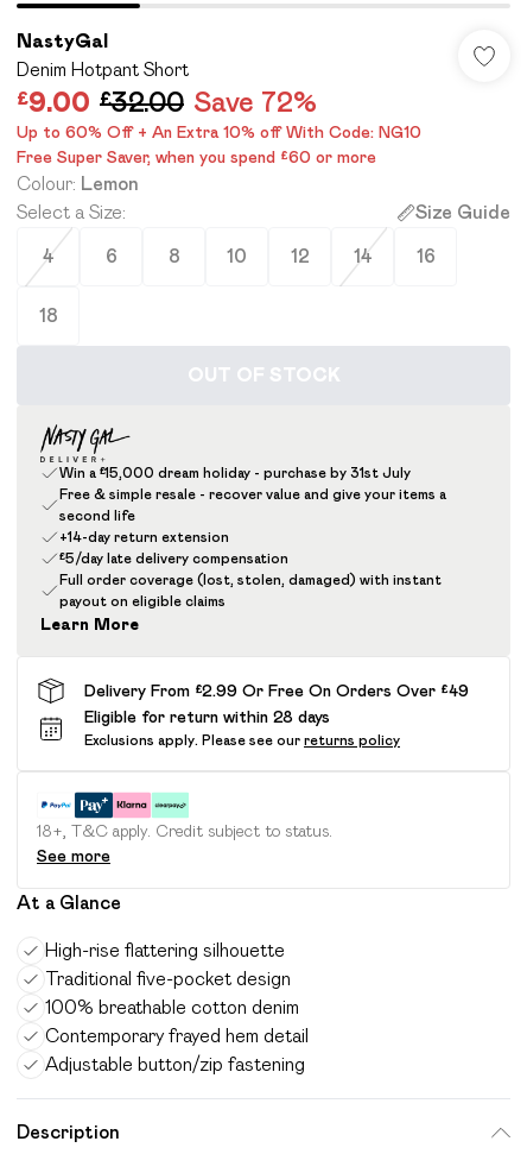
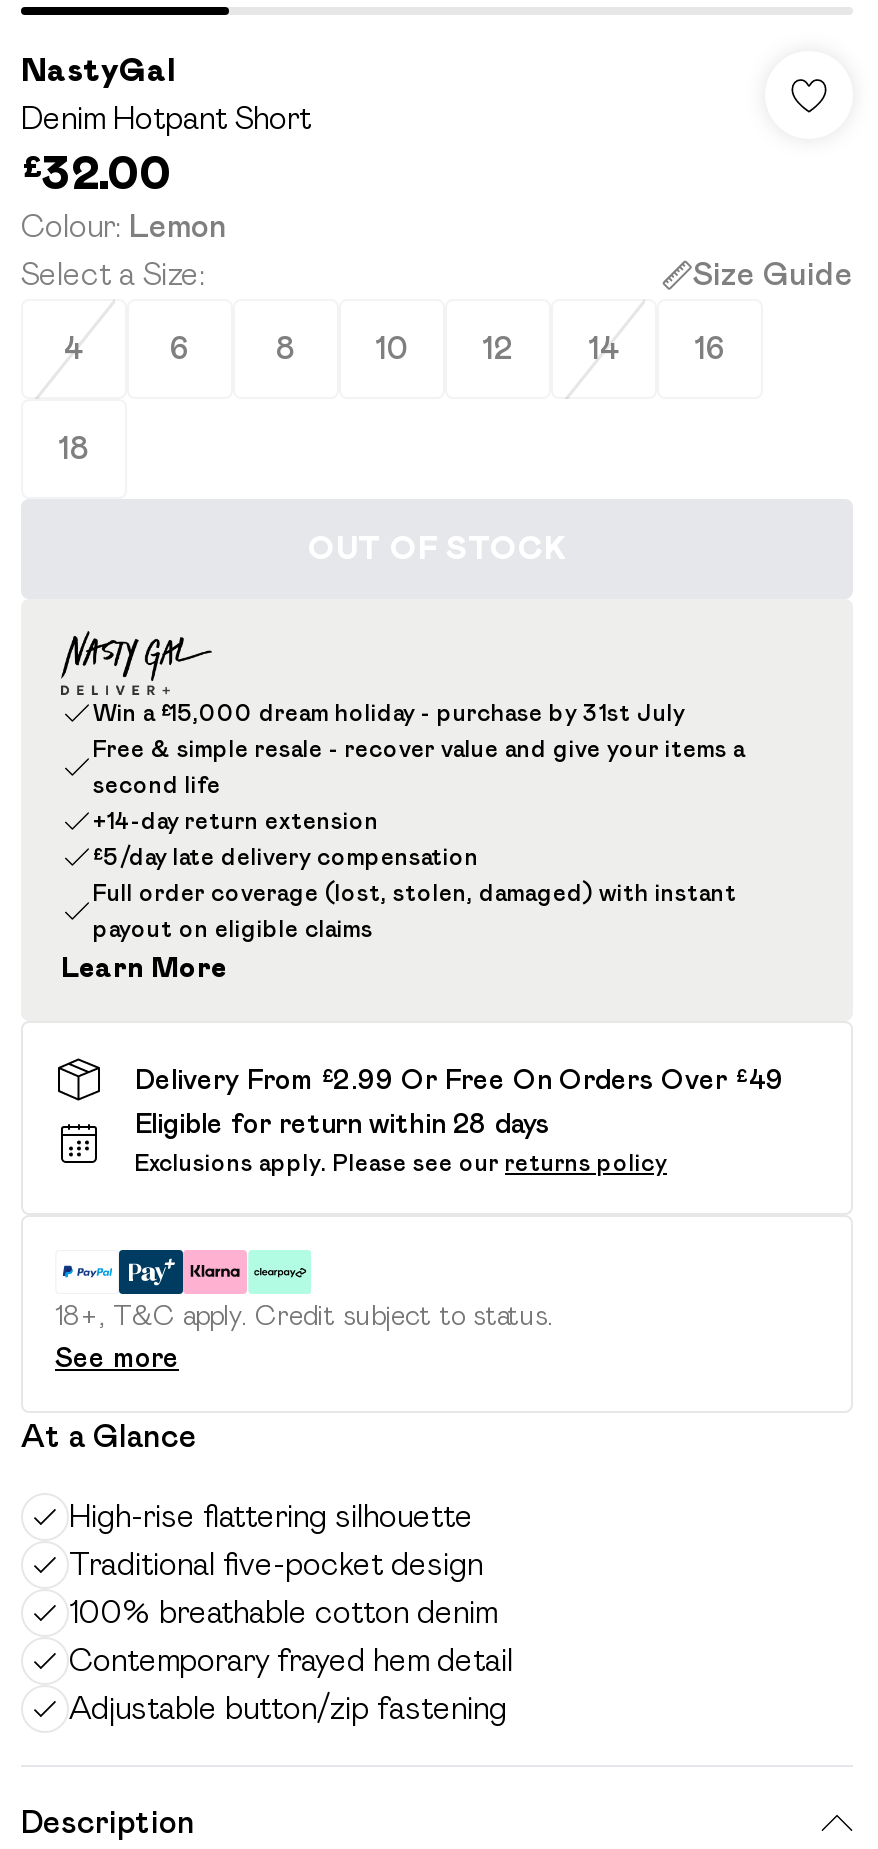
- £9.00 £32.00 Save 72%
- Up to 60% Off + An Extra 10% off With Code: NG10
- Free Super Saver, when you spend £60 or more
+ £32.00
